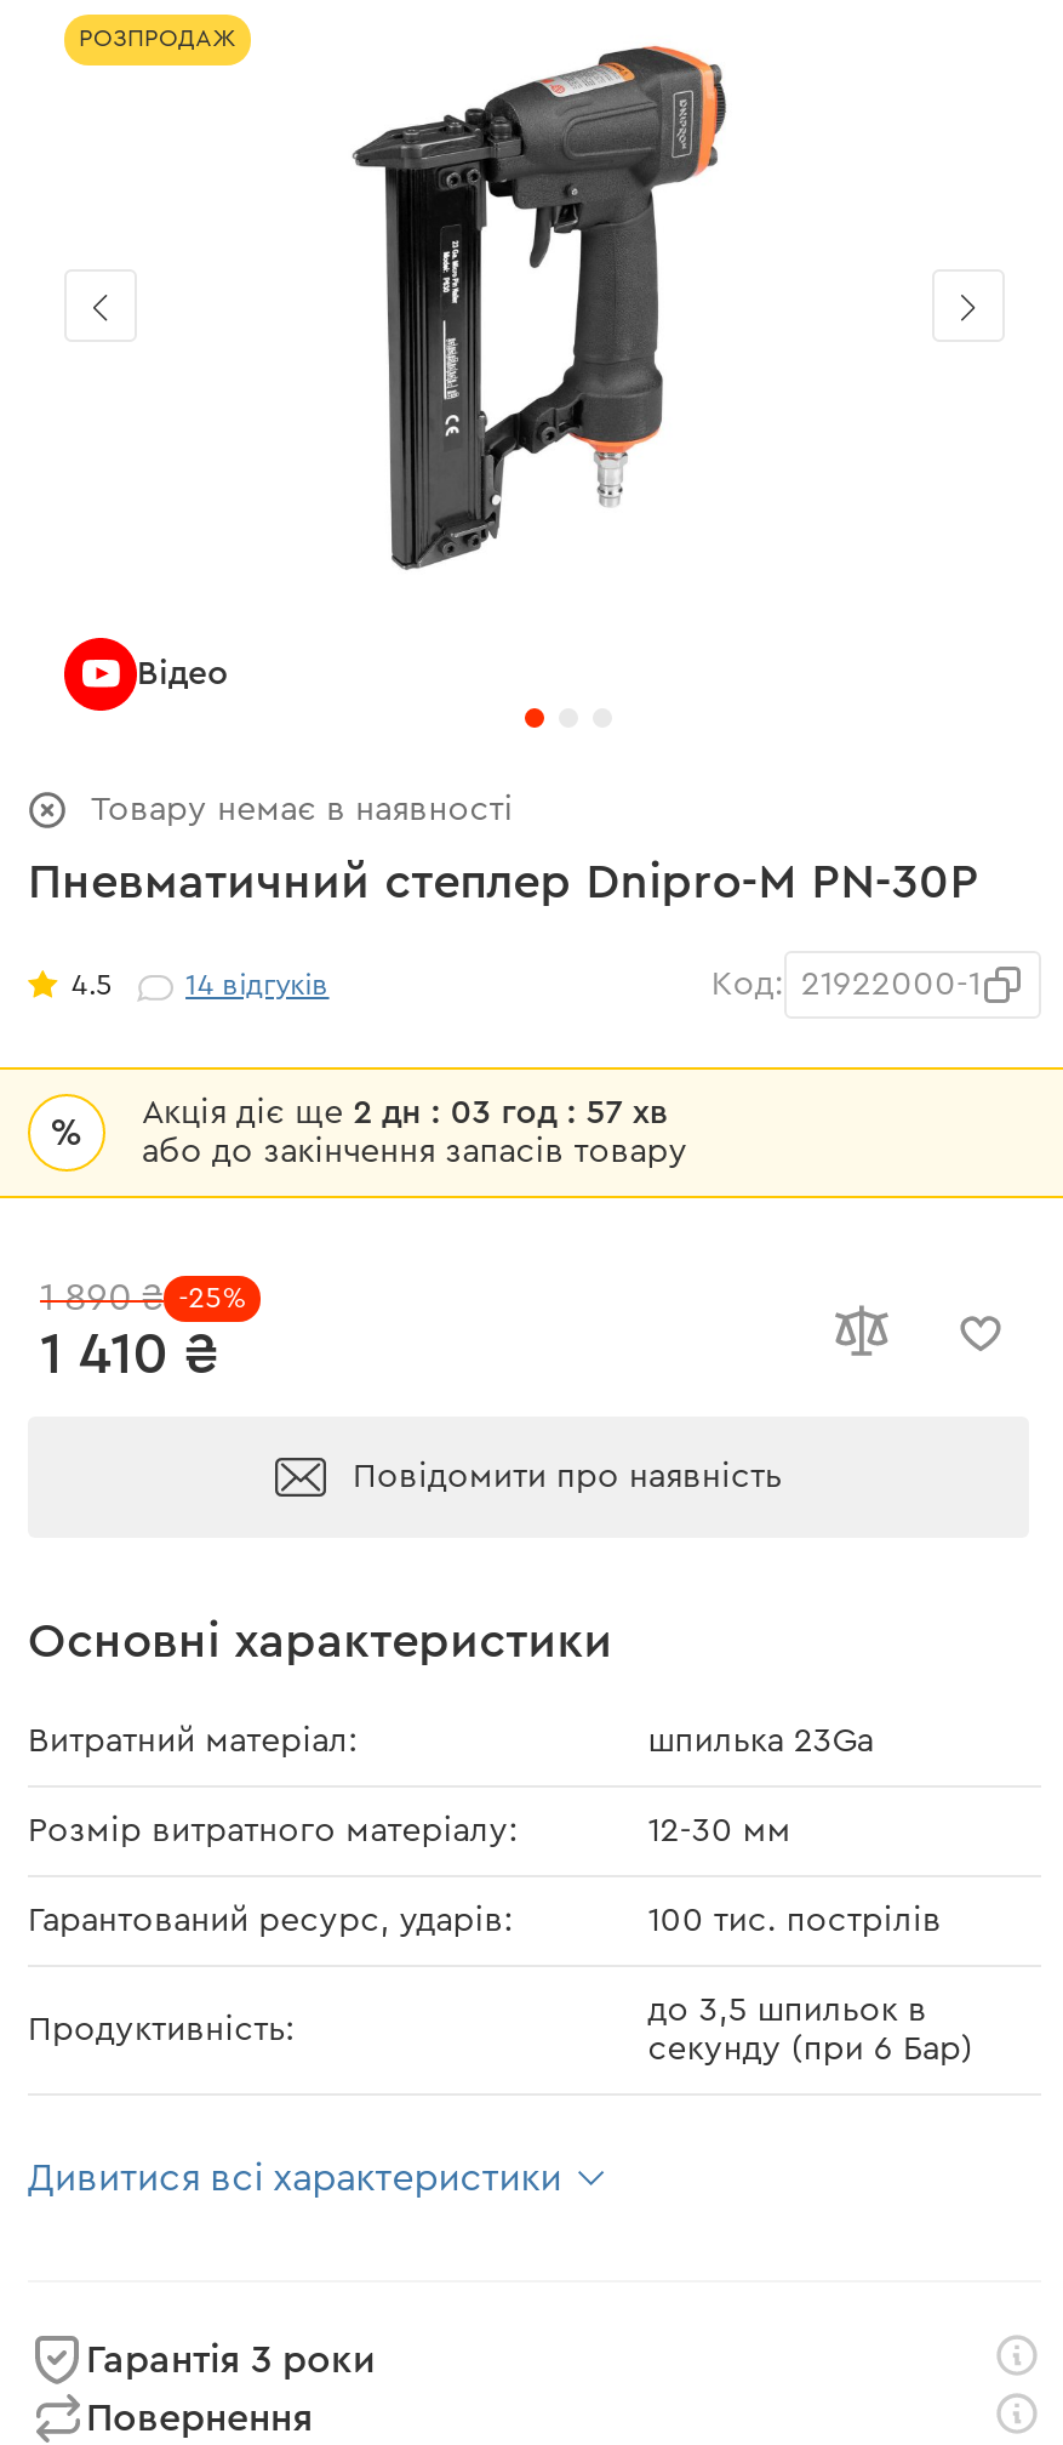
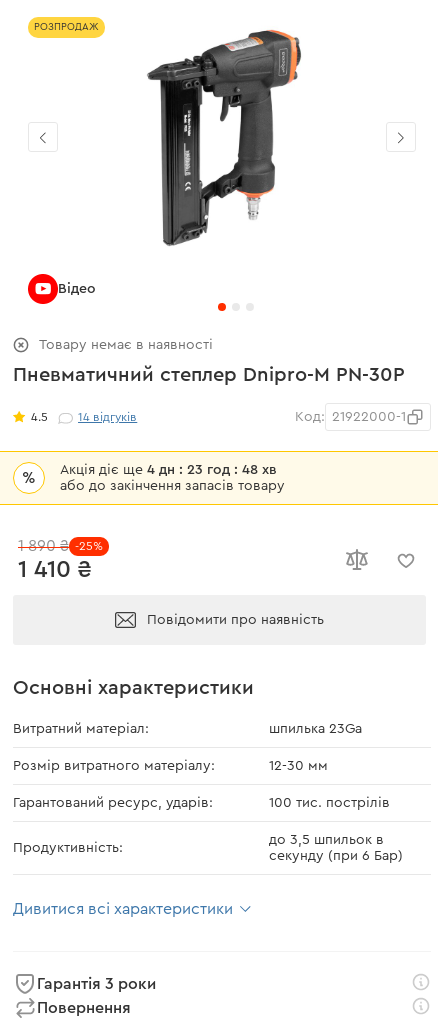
- Акція діє ще 2 дн : 03 год : 57 хв
+ Акція діє ще 4 дн : 23 год : 48 хв
